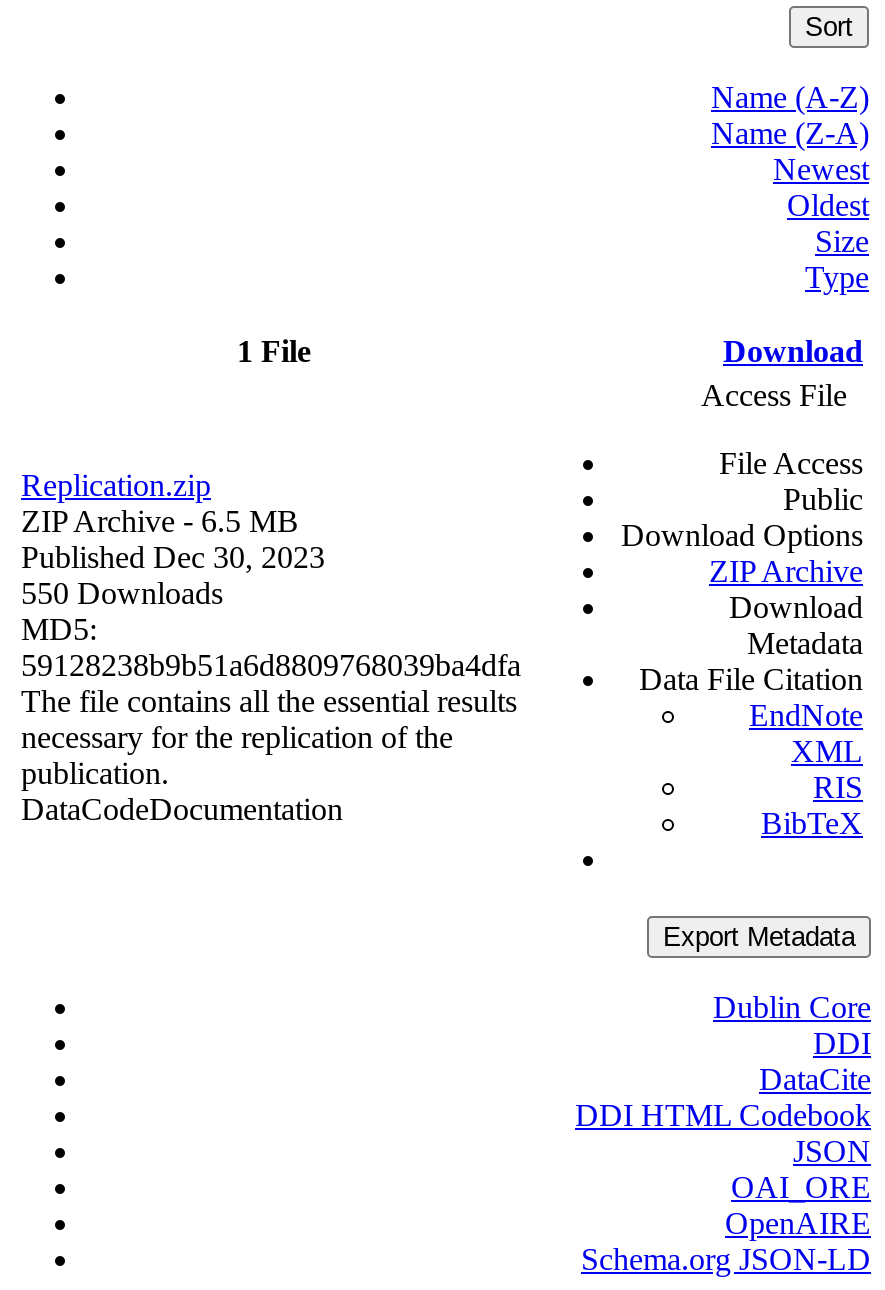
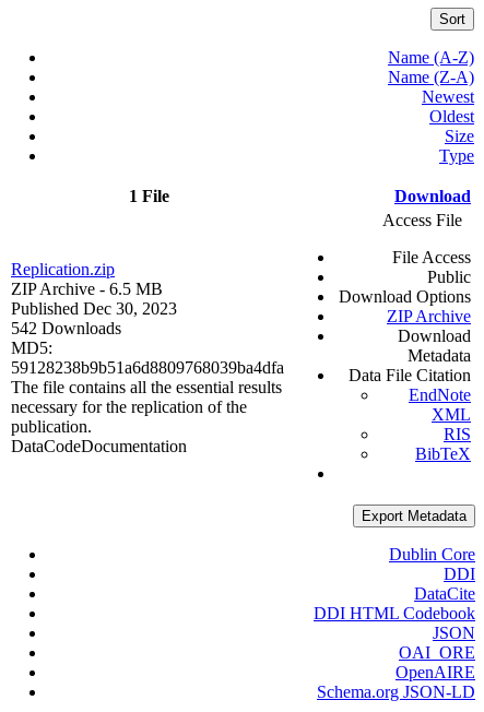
- 550 Downloads
+ 542 Downloads
